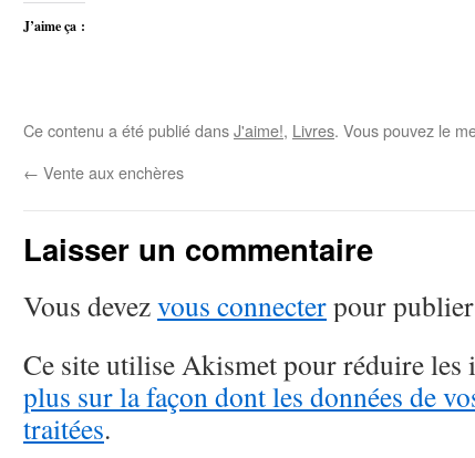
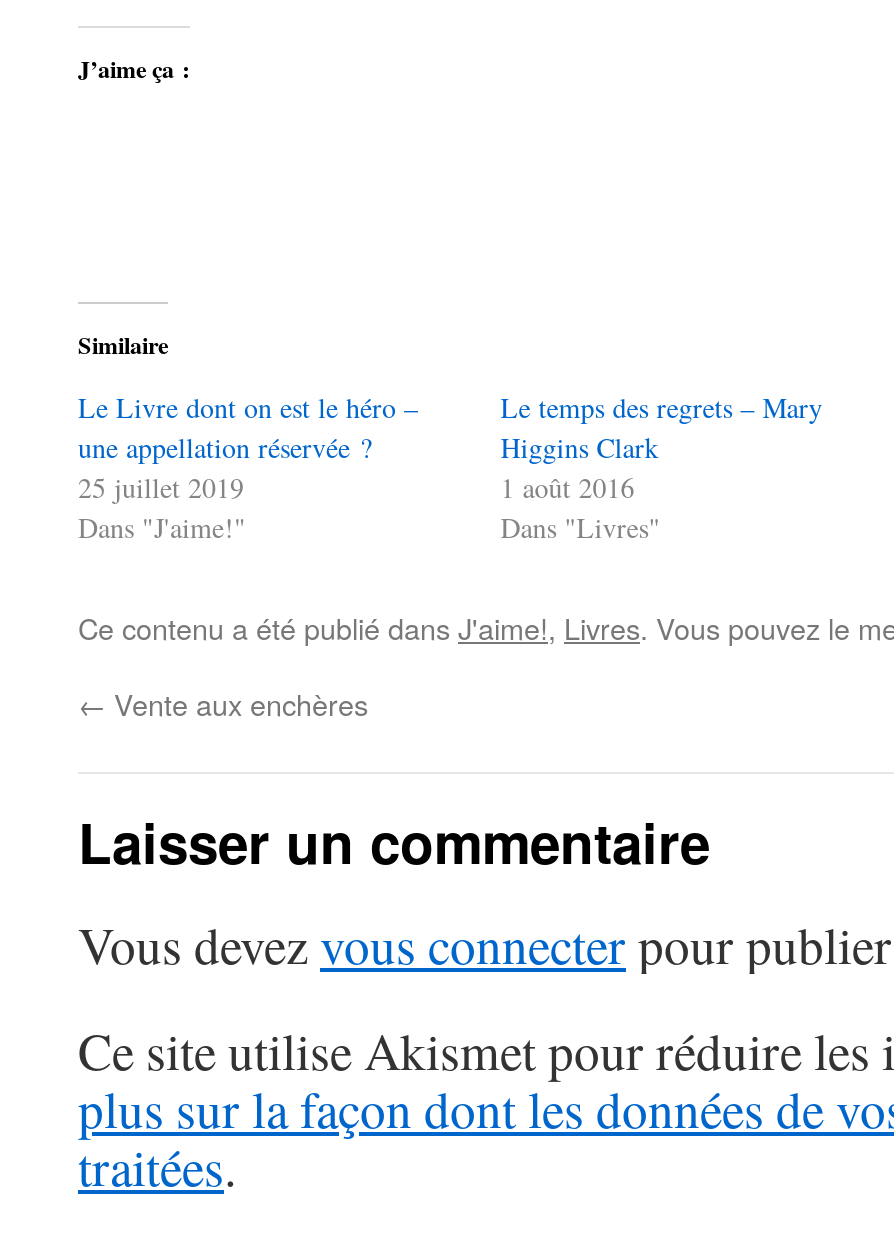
+ Similaire
+ Le Livre dont on est le héro –
+ une appellation réservée ?
+ 25 juillet 2019
+ Dans "J'aime!"

+ Le temps des regrets – Mary
+ Higgins Clark
+ 1 août 2016
+ Dans "Livres"
